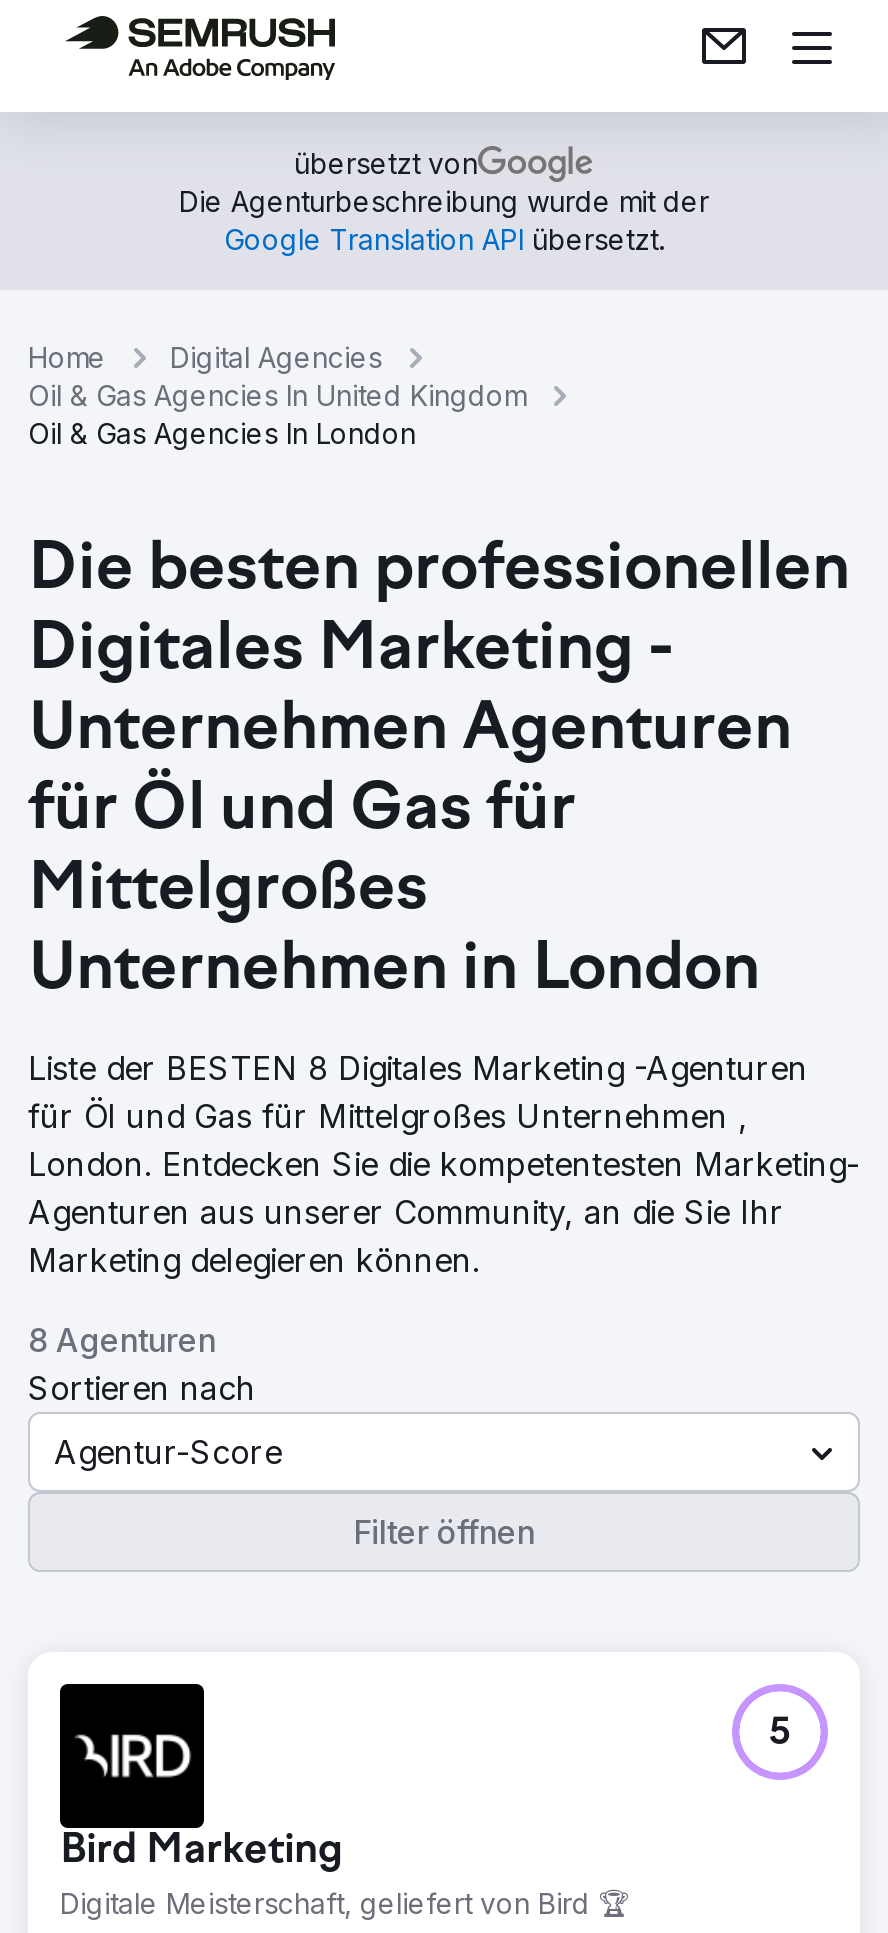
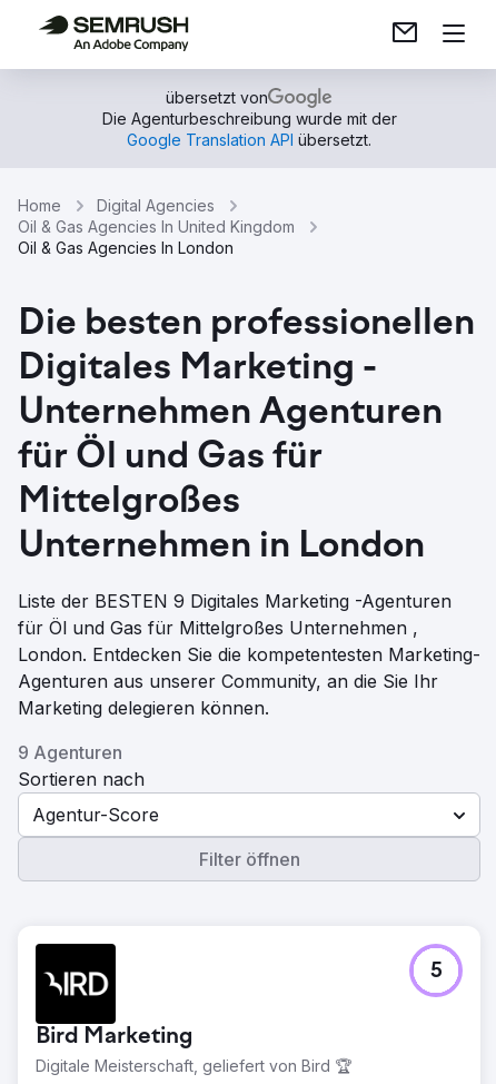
- Liste der BESTEN 8 Digitales Marketing -Agenturen
+ Liste der BESTEN 9 Digitales Marketing -Agenturen

- 8 Agenturen
+ 9 Agenturen
